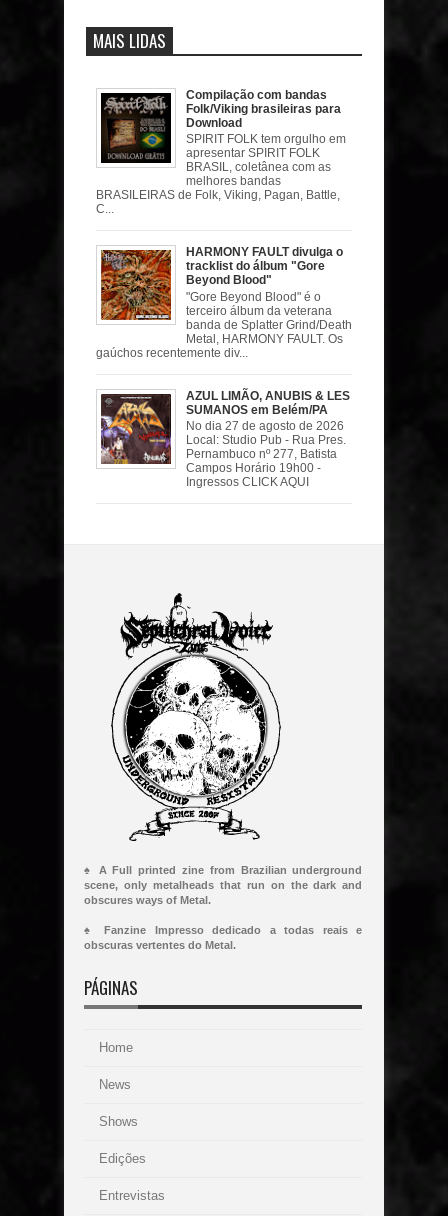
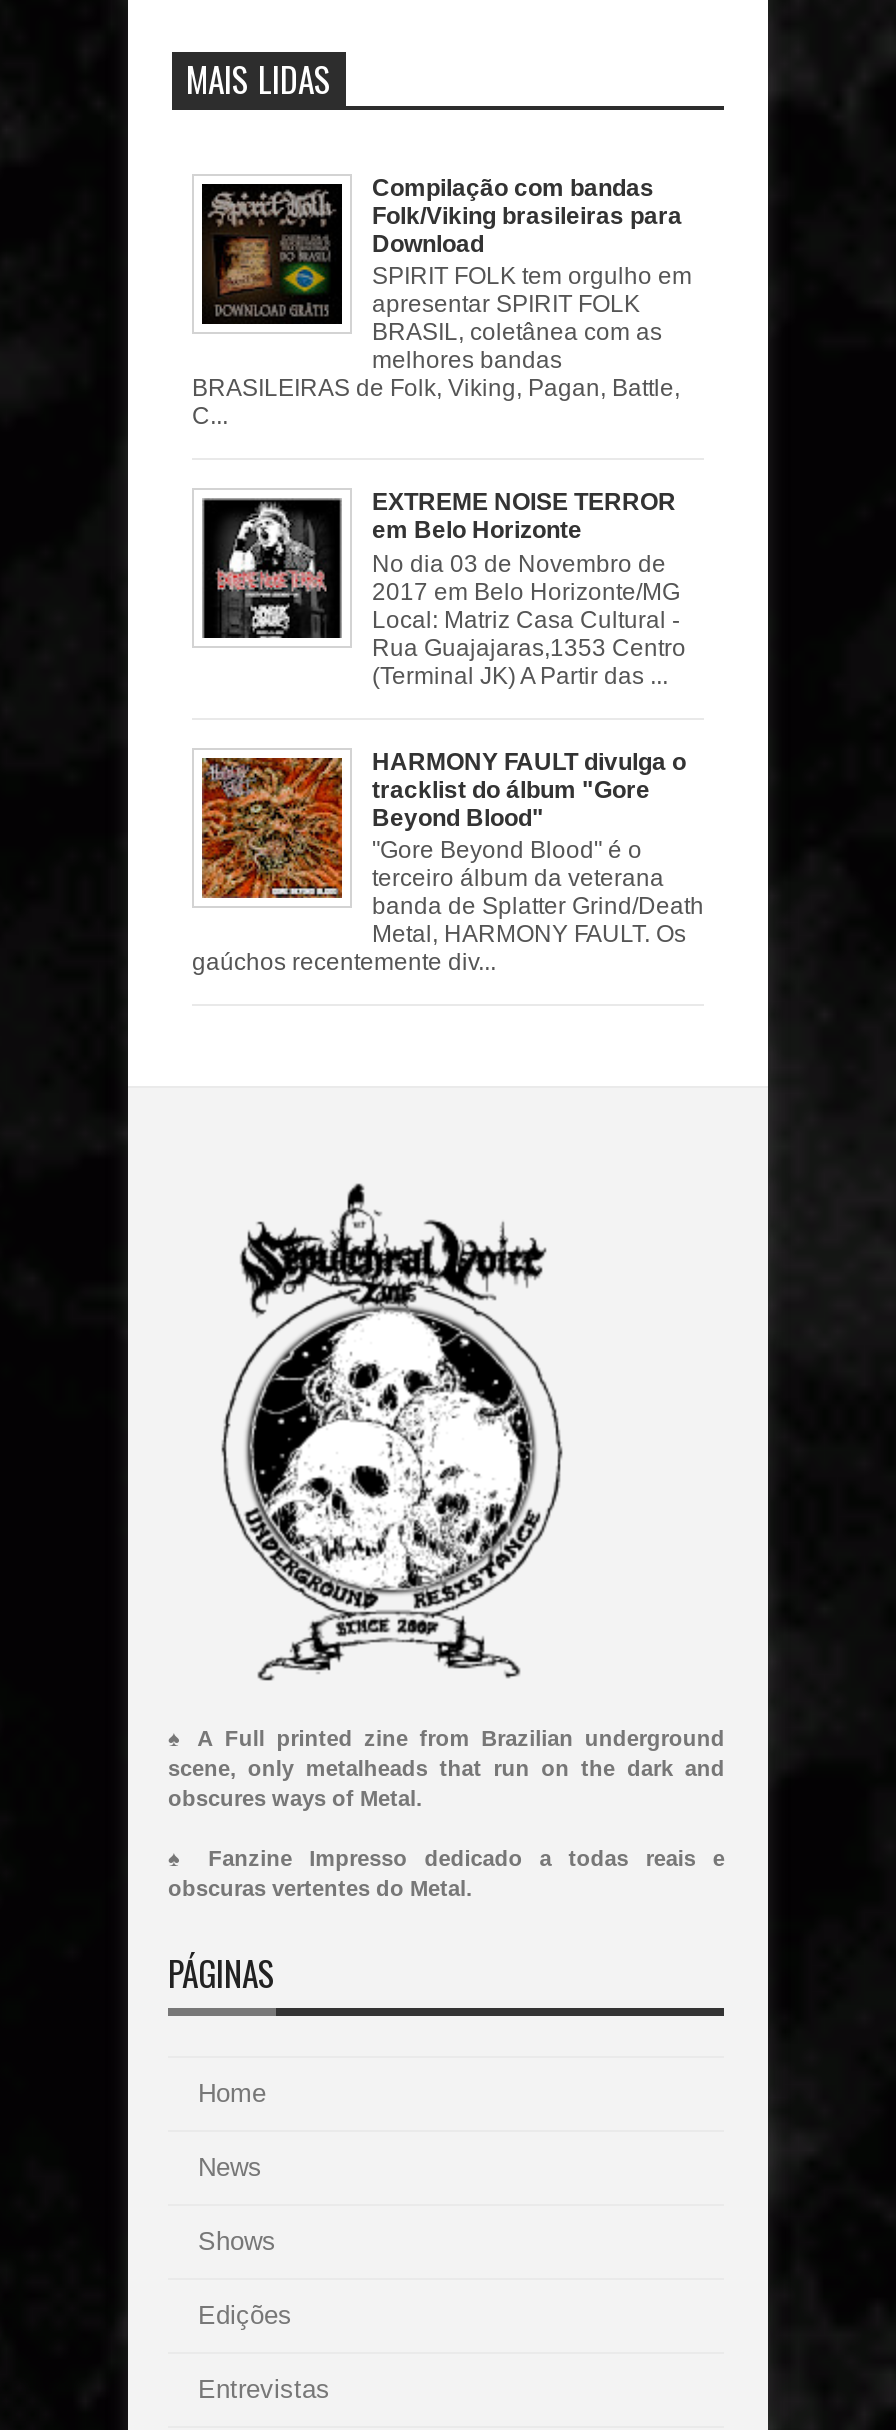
+ [image]
+ EXTREME NOISE TERROR
+ em Belo Horizonte
+ No dia 03 de Novembro de
+ 2017 em Belo Horizonte/MG
+ Local: Matriz Casa Cultural -
+ Rua Guajajaras,1353 Centro
+ (Terminal JK) A Partir das ...

moved down: [image] | HARMONY FAULT divulga o | tracklist do álbum "Gore | ... | Metal, HARMONY FAULT. Os | gaúchos recentemente div...

- [image]
- AZUL LIMÃO, ANUBIS & LES
- SUMANOS em Belém/PA
- No dia 27 de agosto de 2026
- Local: Studio Pub - Rua Pres.
- Pernambuco nº 277, Batista
- Campos Horário 19h00 -
- Ingressos CLICK AQUI
